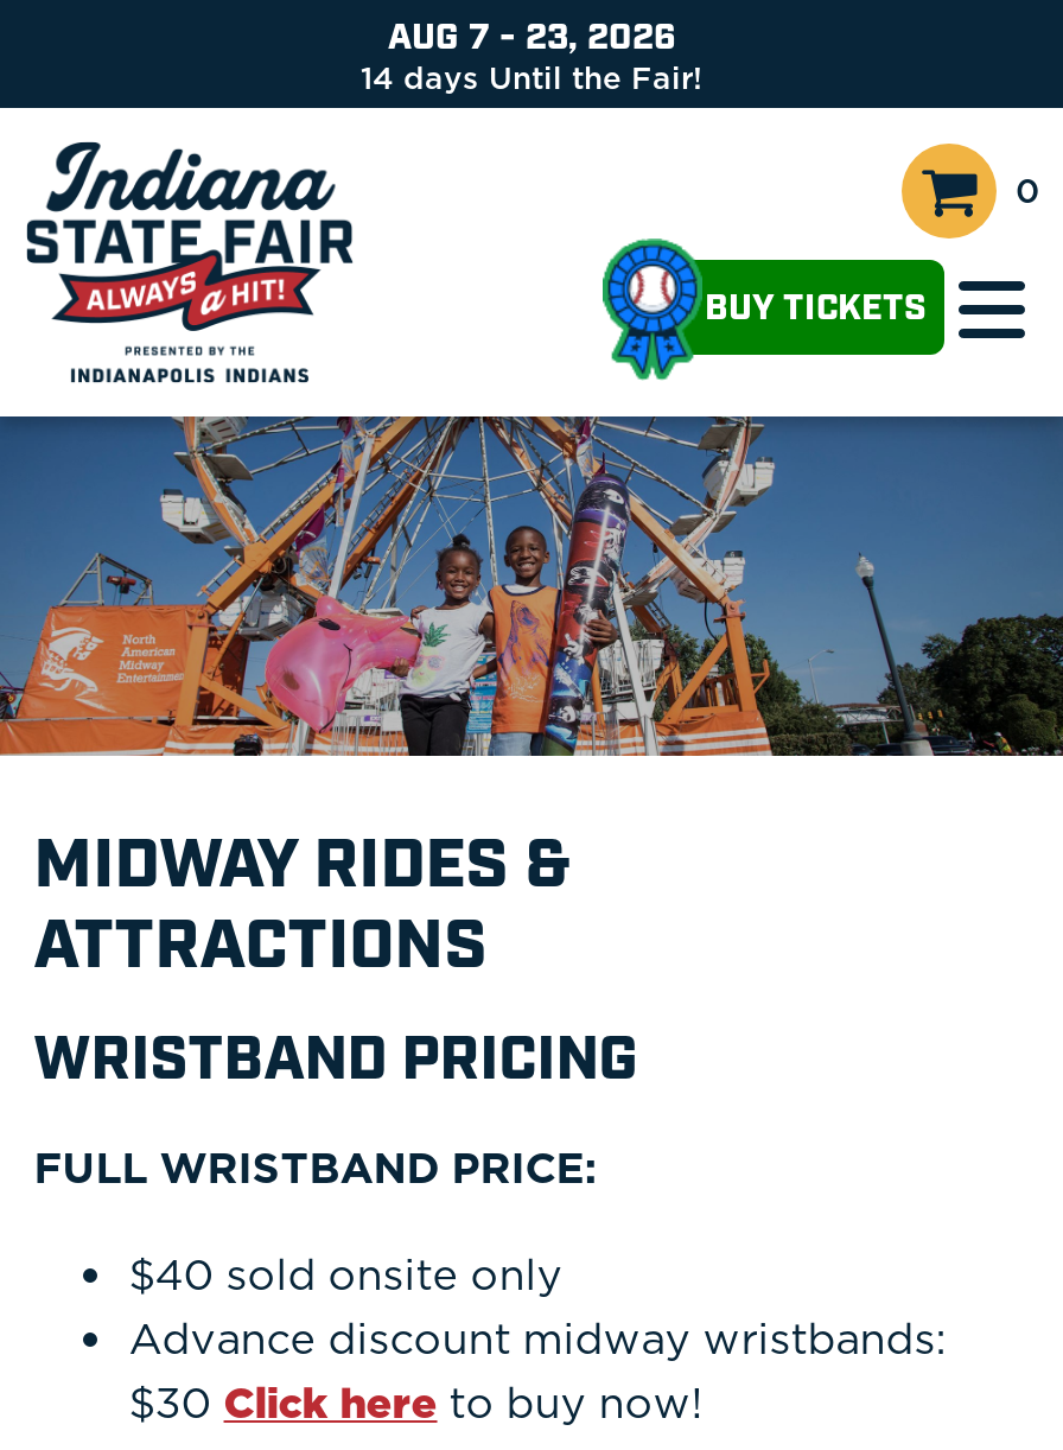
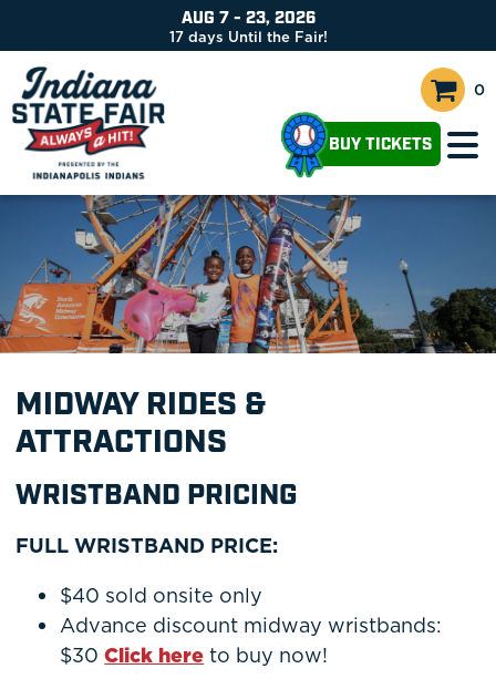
- 14 days Until the Fair!
+ 17 days Until the Fair!
